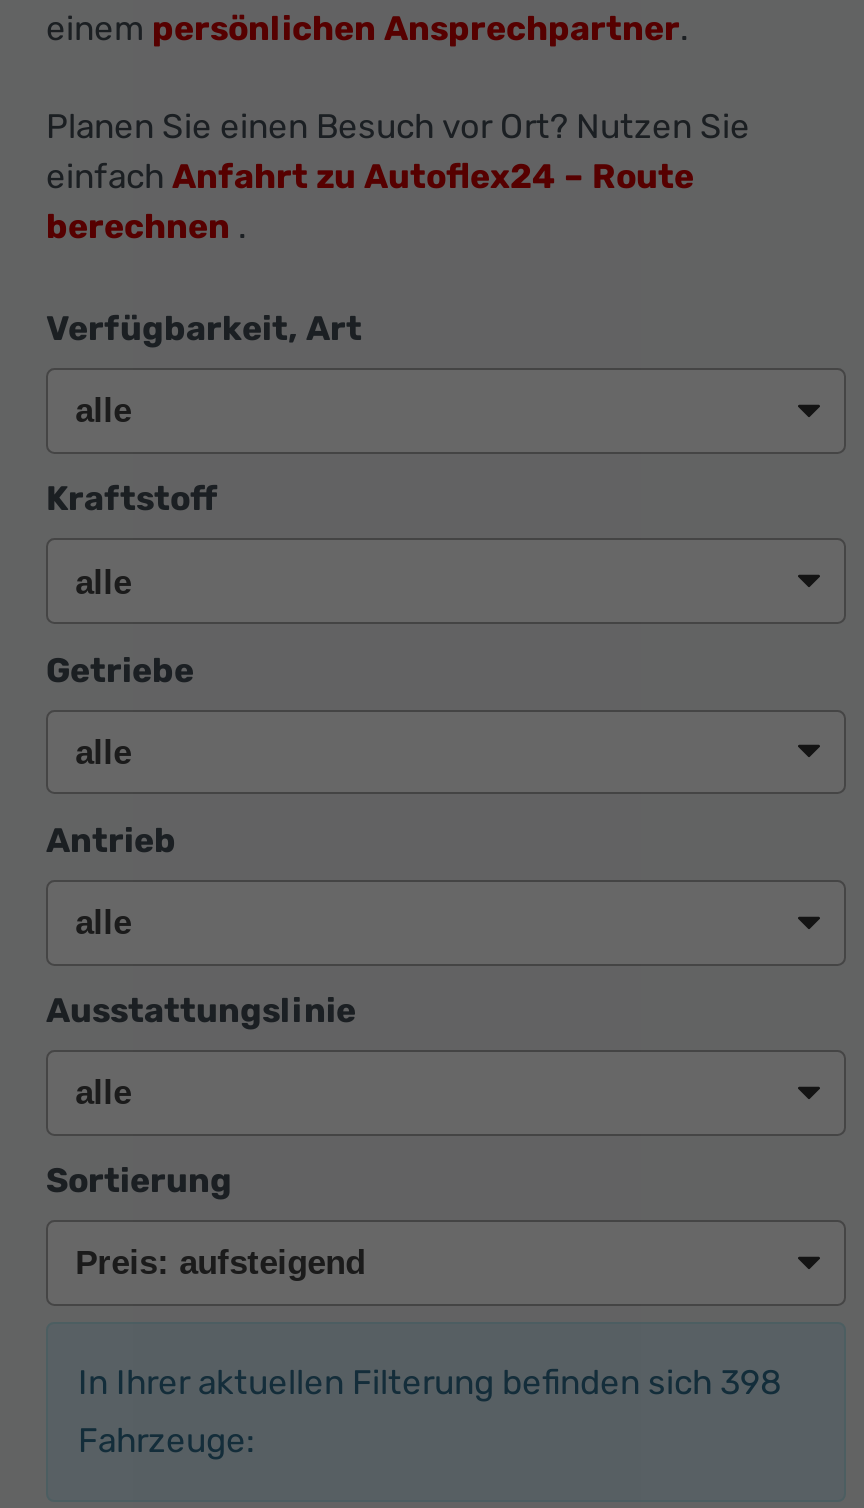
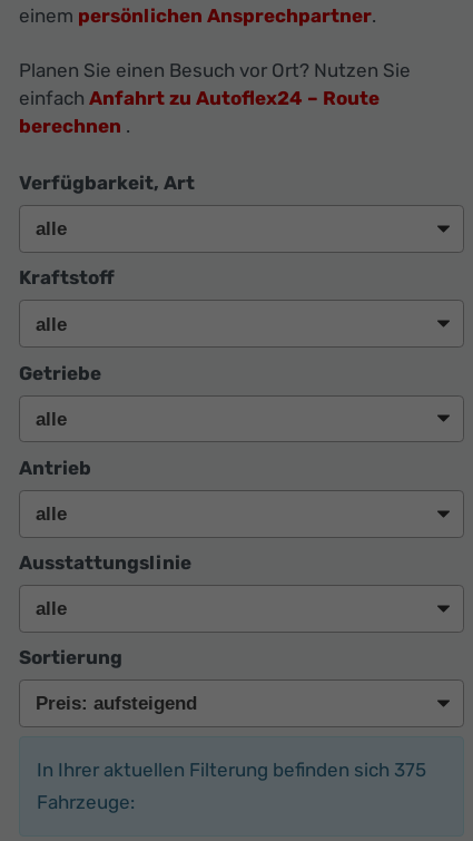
- In Ihrer aktuellen Filterung befinden sich 398
+ In Ihrer aktuellen Filterung befinden sich 375
